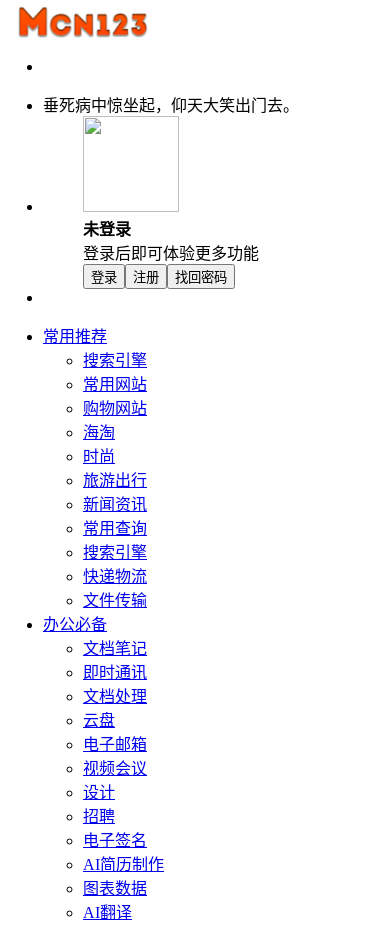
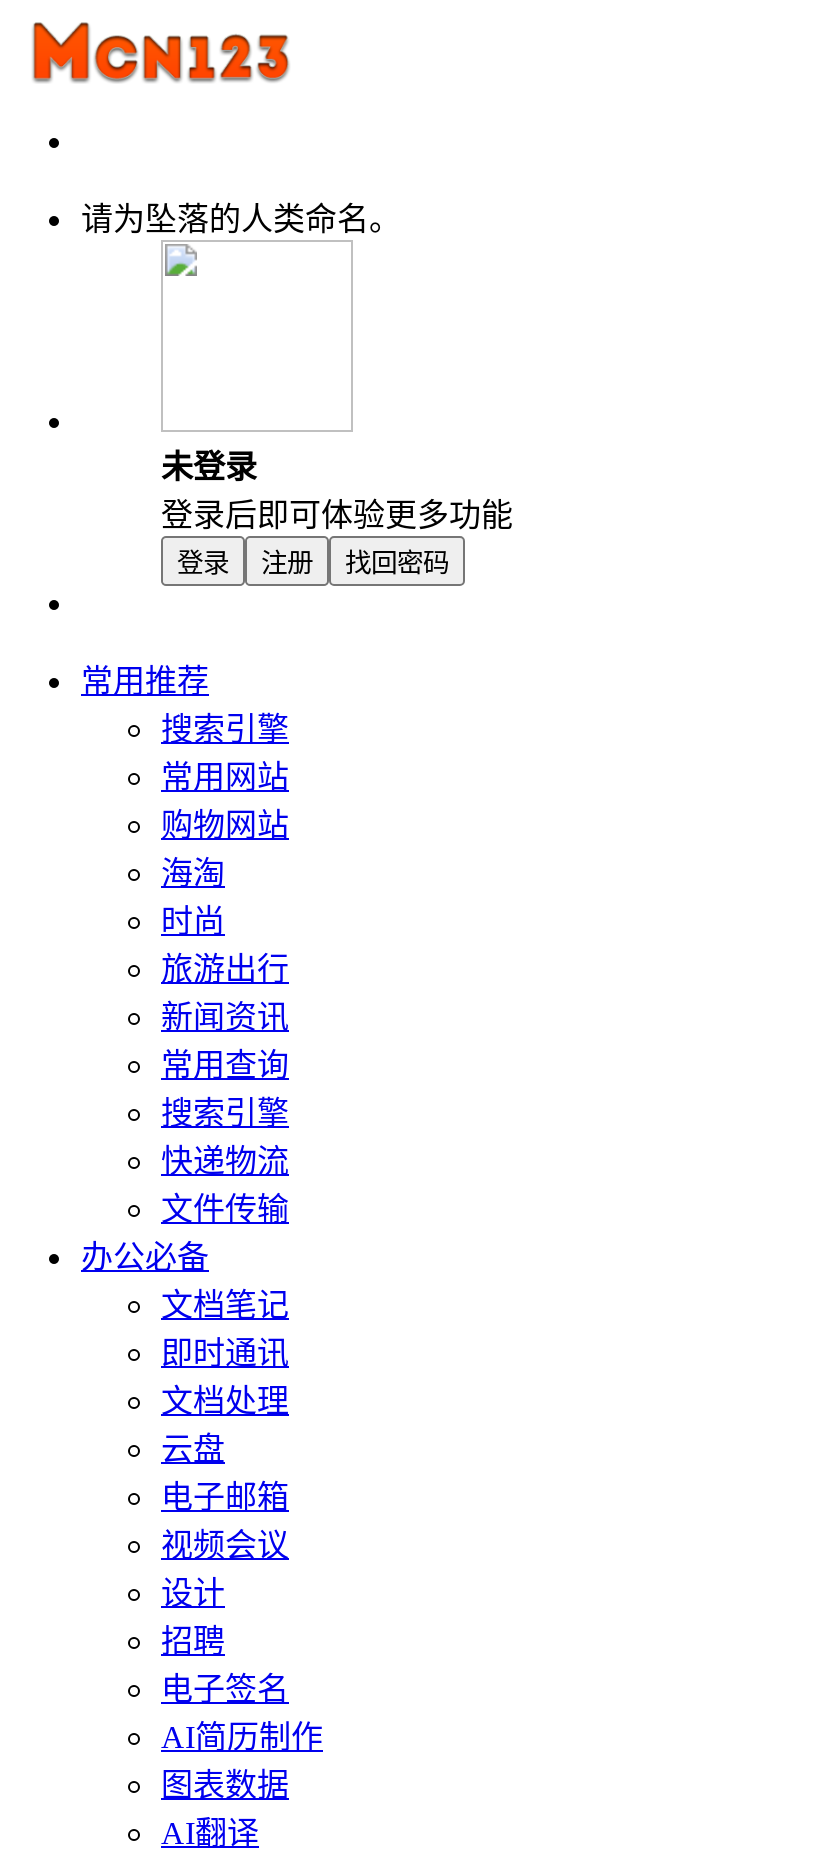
- 垂死病中惊坐起，仰天大笑出门去。
+ 请为坠落的人类命名。
